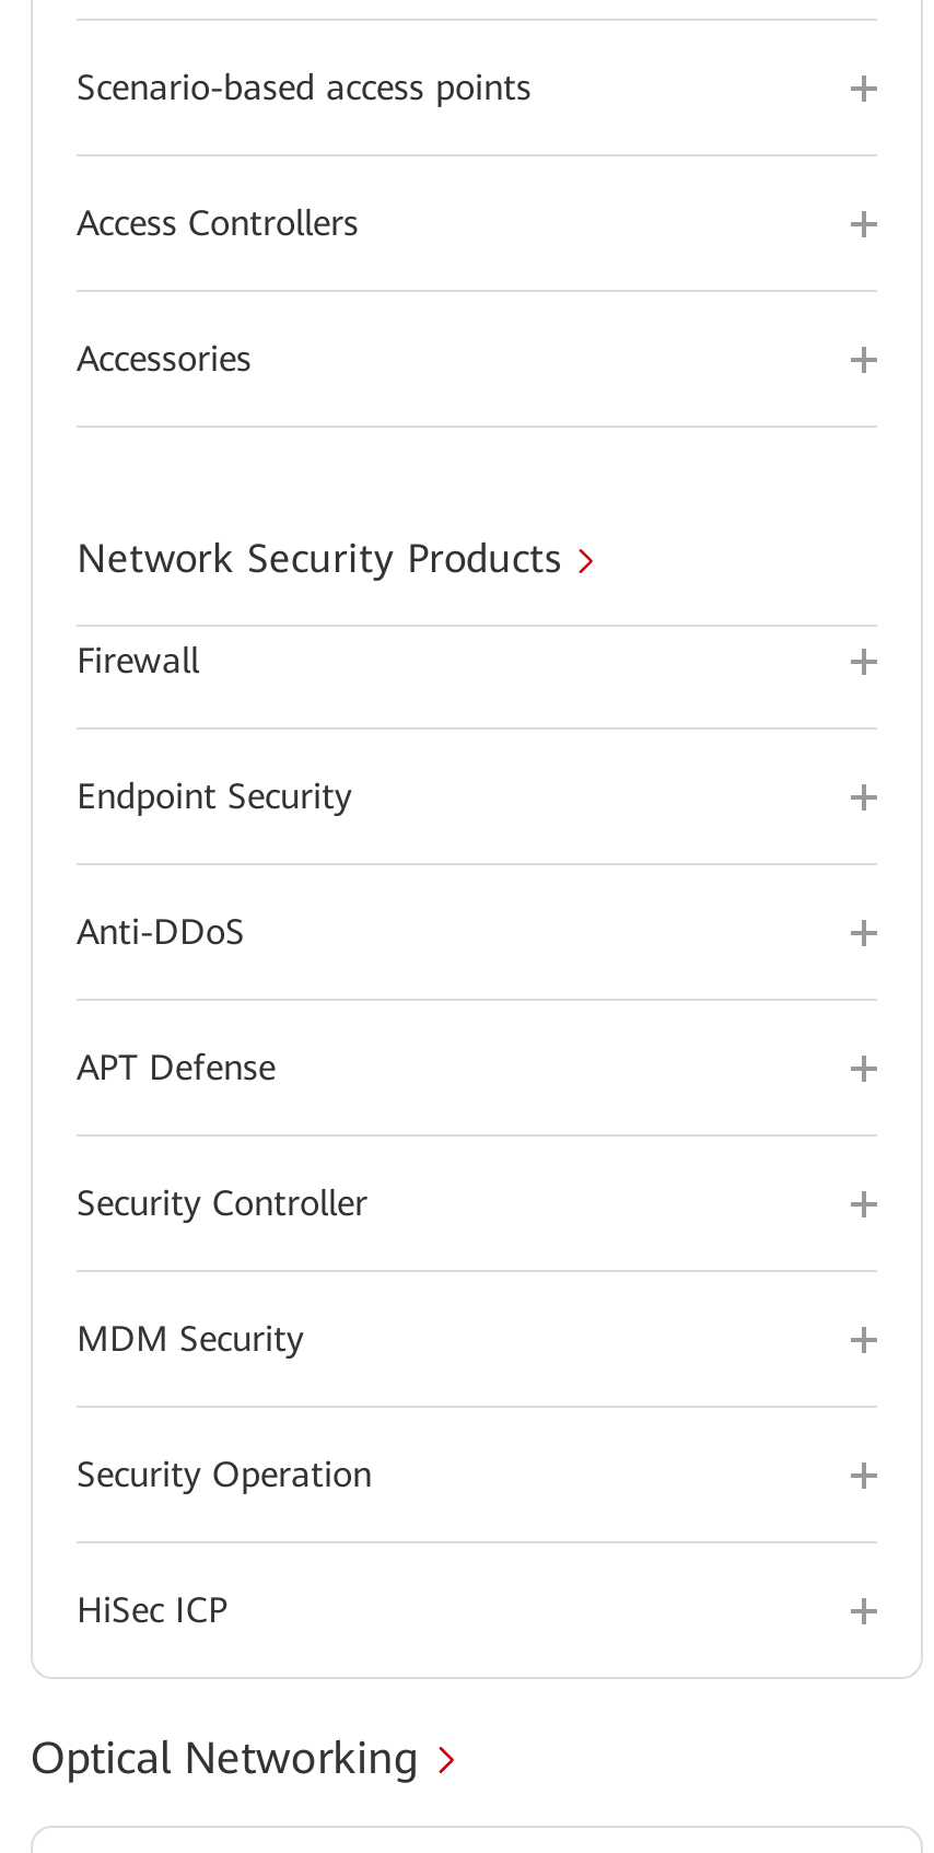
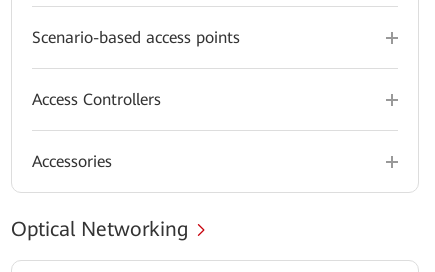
- Network Security Products
- Firewall
- Endpoint Security
- Anti-DDoS
- APT Defense
- Security Controller
- MDM Security
- Security Operation
- HiSec ICP
